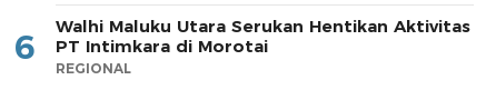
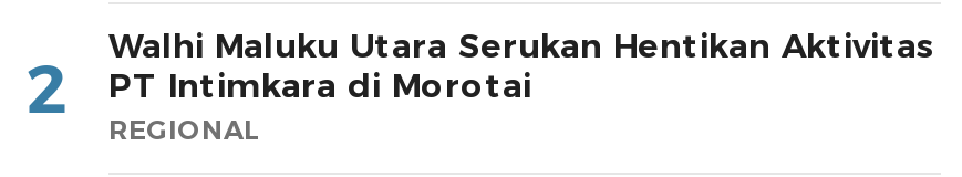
- 6
+ 2
